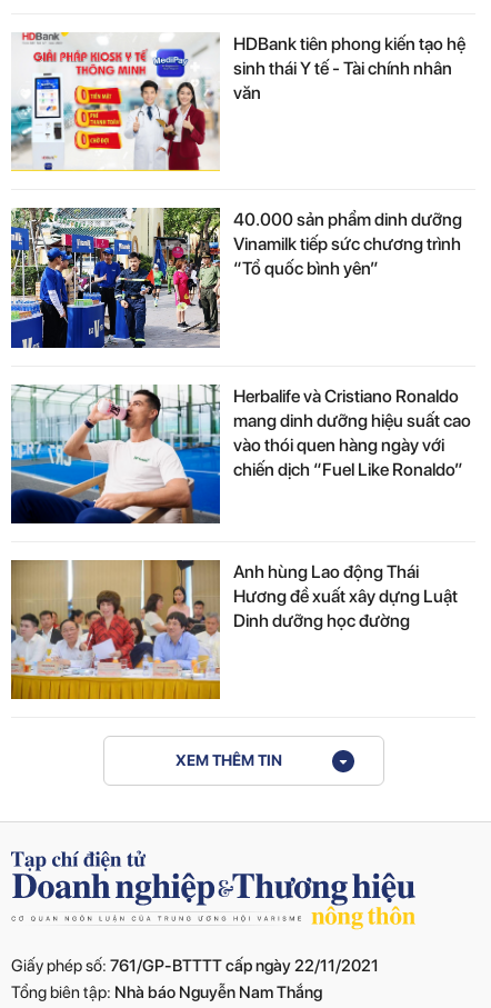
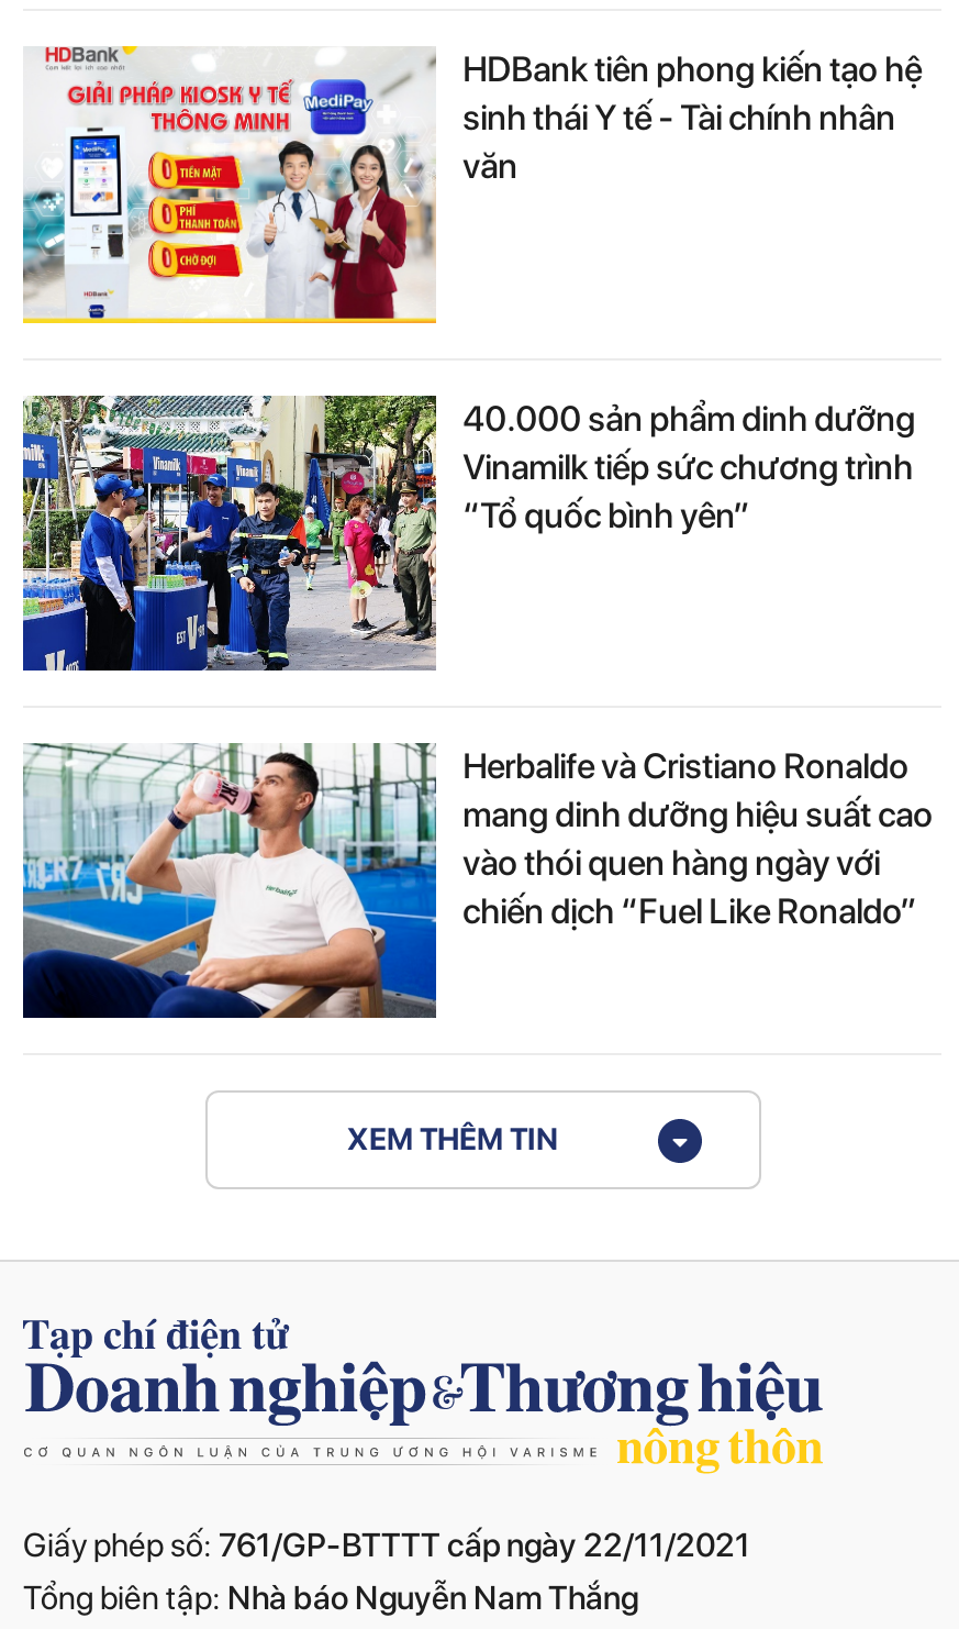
- [image]
- Anh hùng Lao động Thái
- Hương đề xuất xây dựng Luật
- Dinh dưỡng học đường
